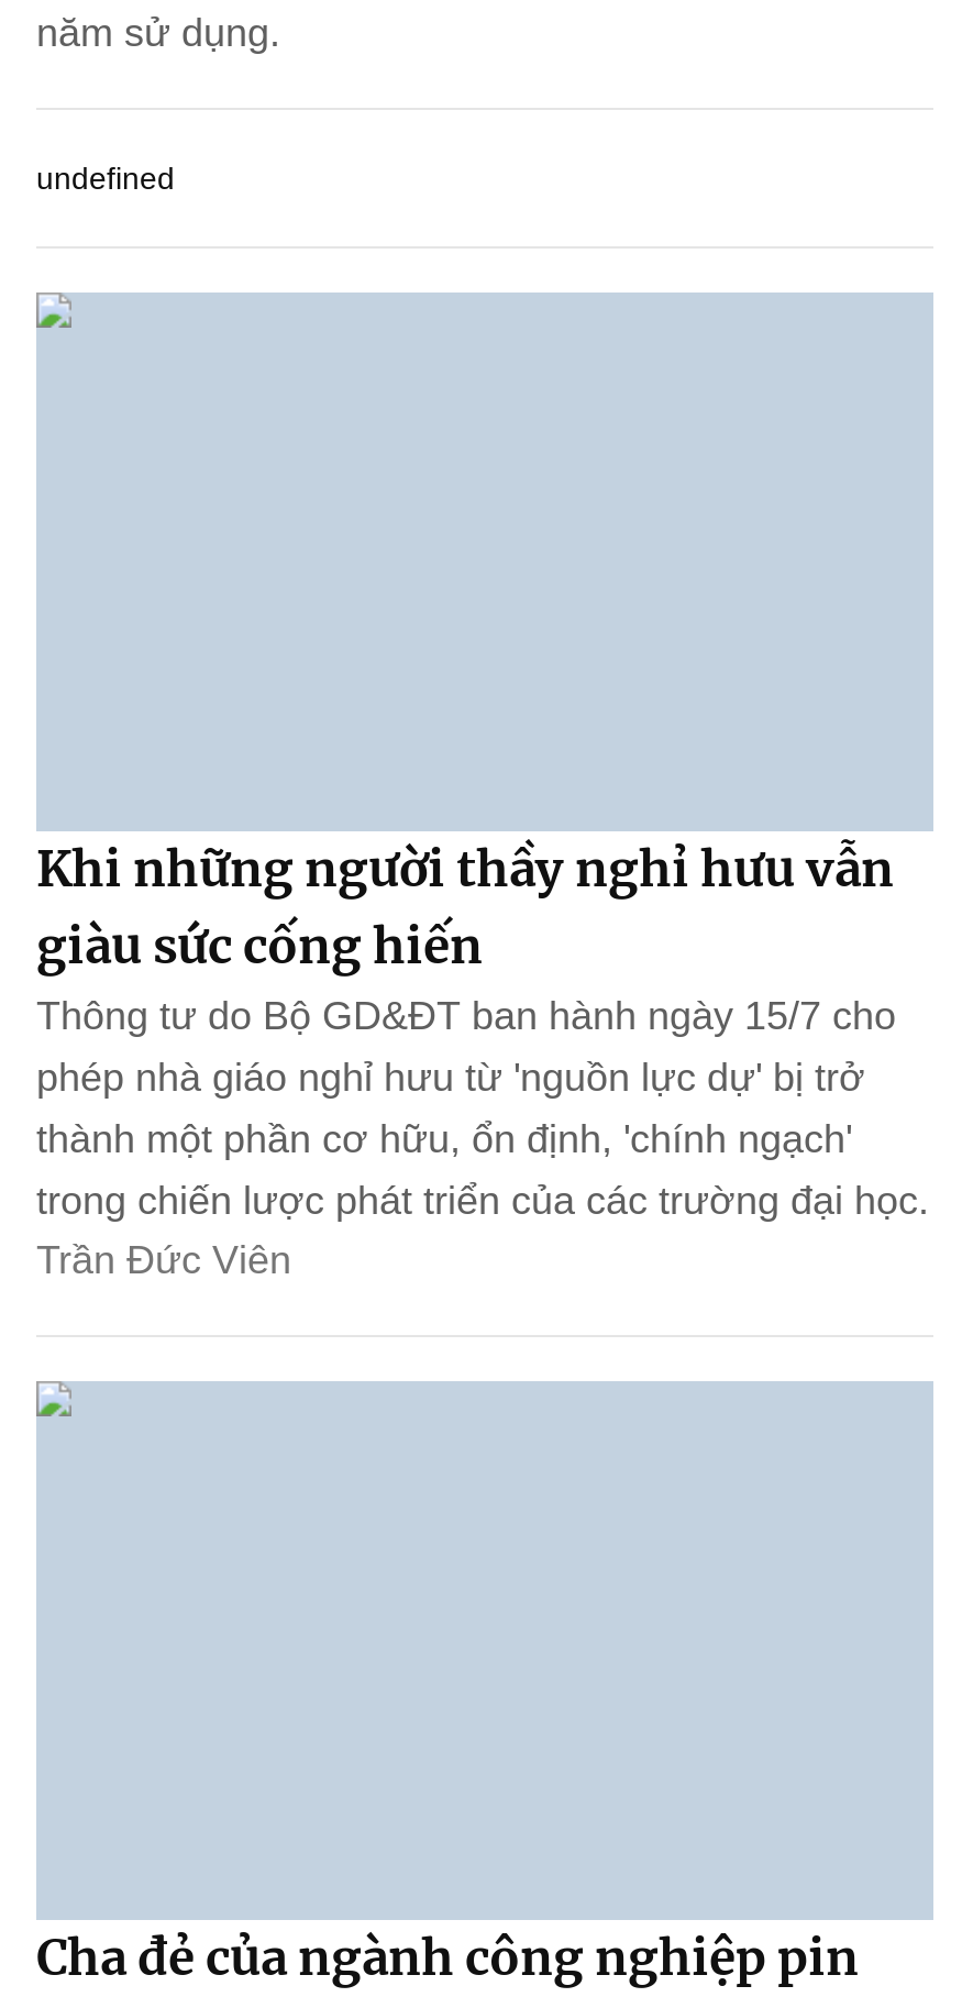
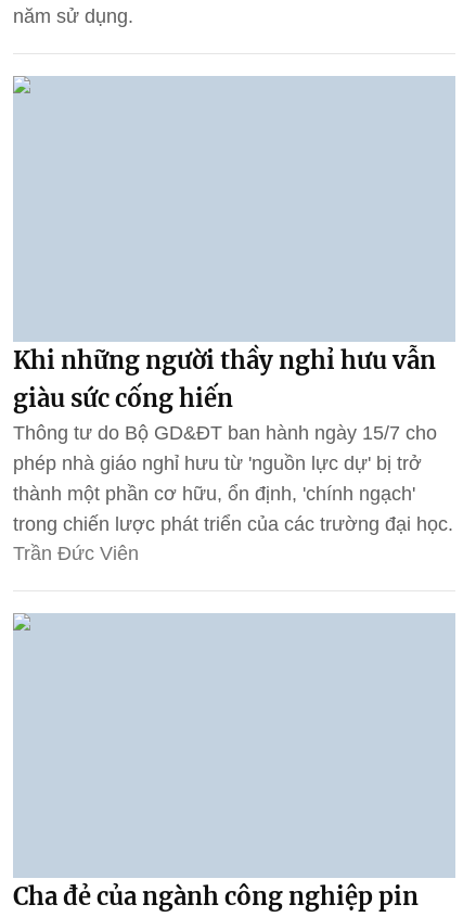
- undefined
